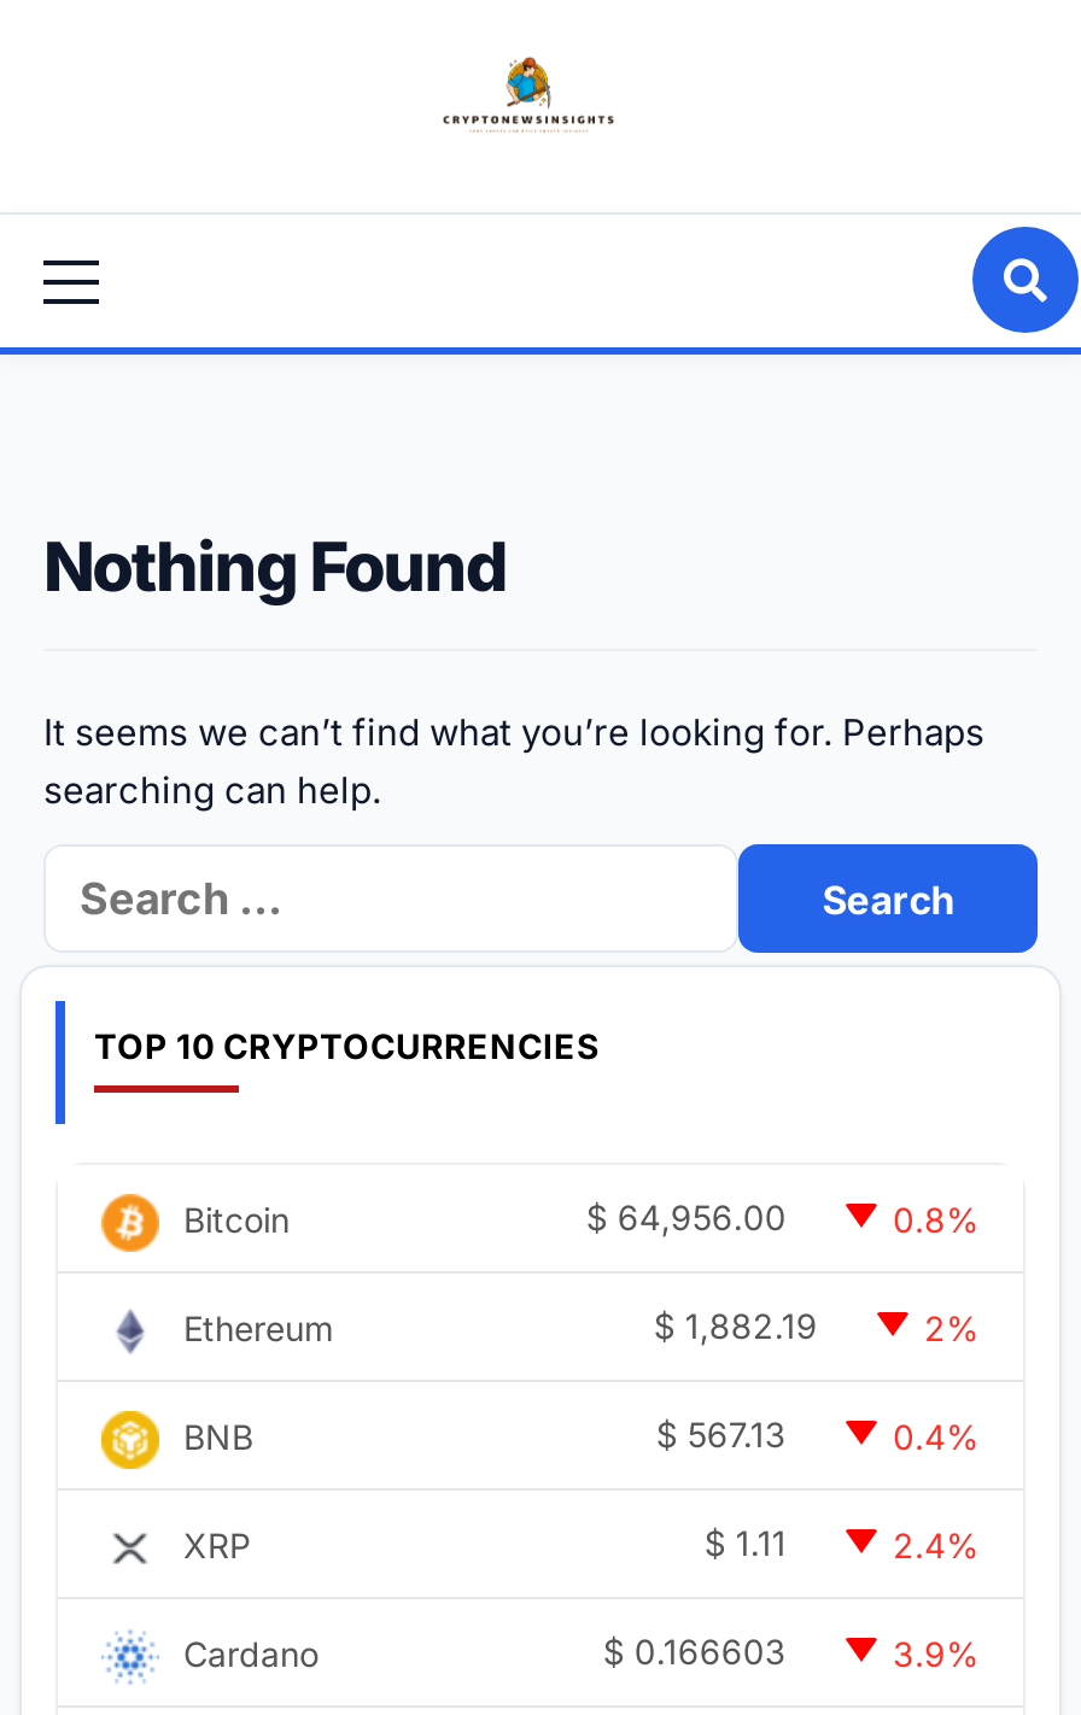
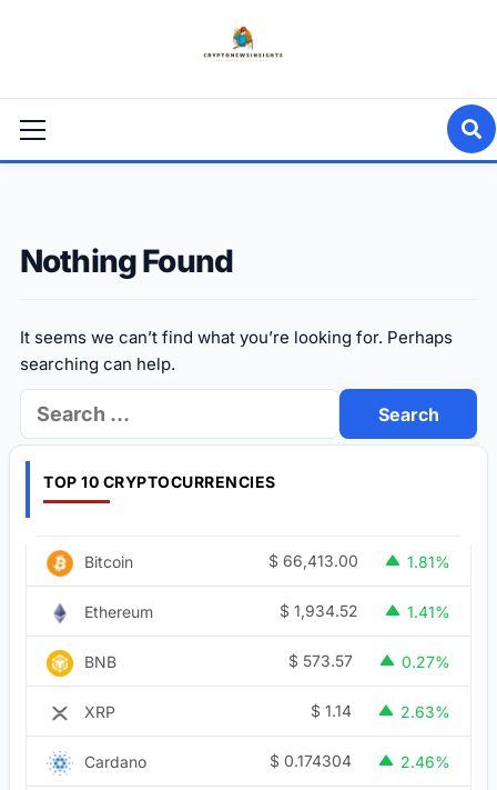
- $ 64,956.00
+ $ 66,413.00

- 0.8%
+ 1.81%

- $ 1,882.19
+ $ 1,934.52

- 2%
+ 1.41%

- $ 567.13
+ $ 573.57

- 0.4%
+ 0.27%

- $ 1.11
+ $ 1.14

- 2.4%
+ 2.63%

- $ 0.166603
+ $ 0.174304

- 3.9%
+ 2.46%
